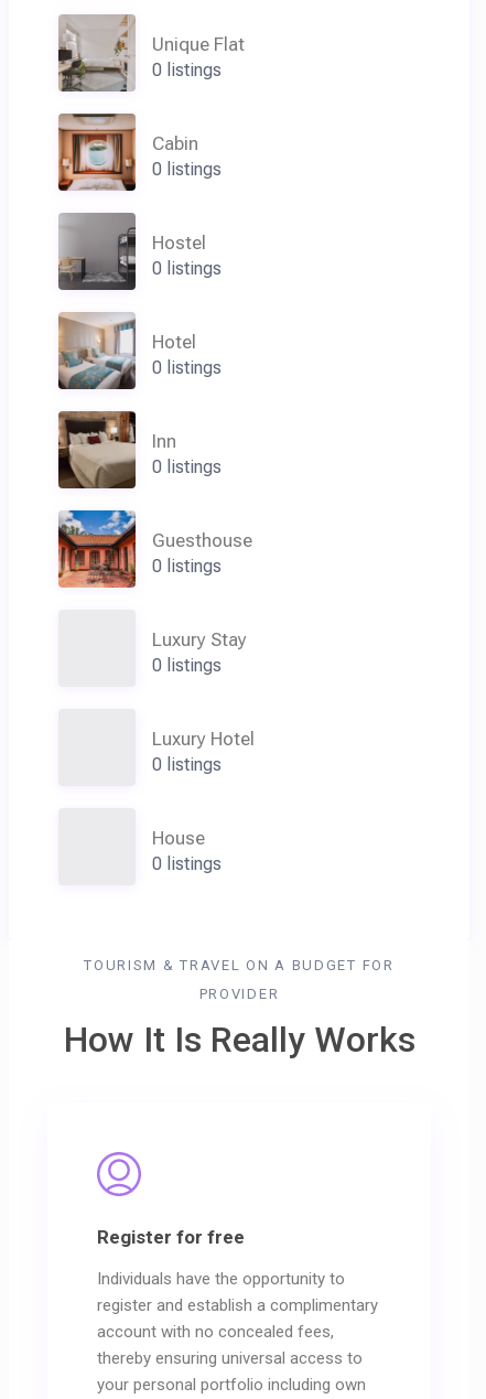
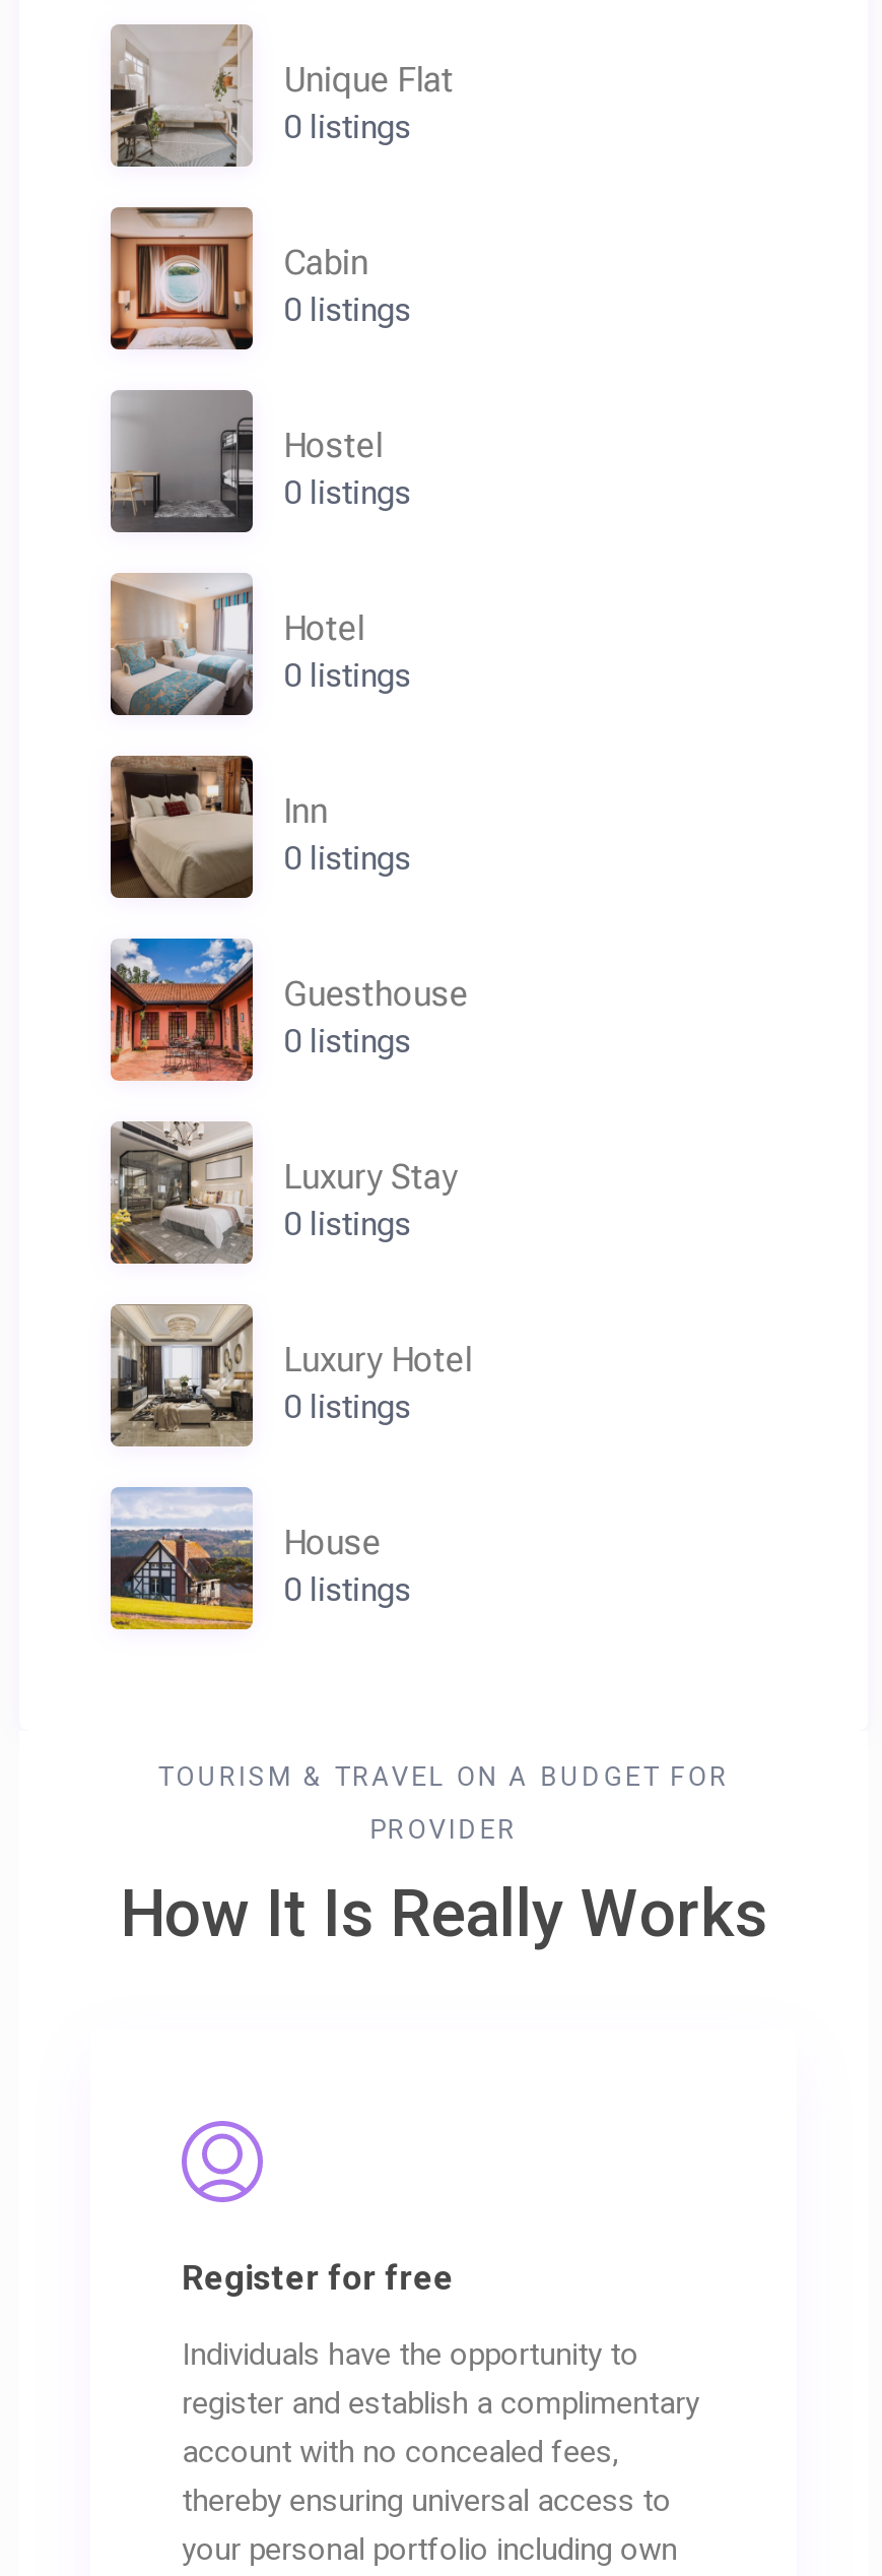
+ [image]

+ [image]

+ [image]
